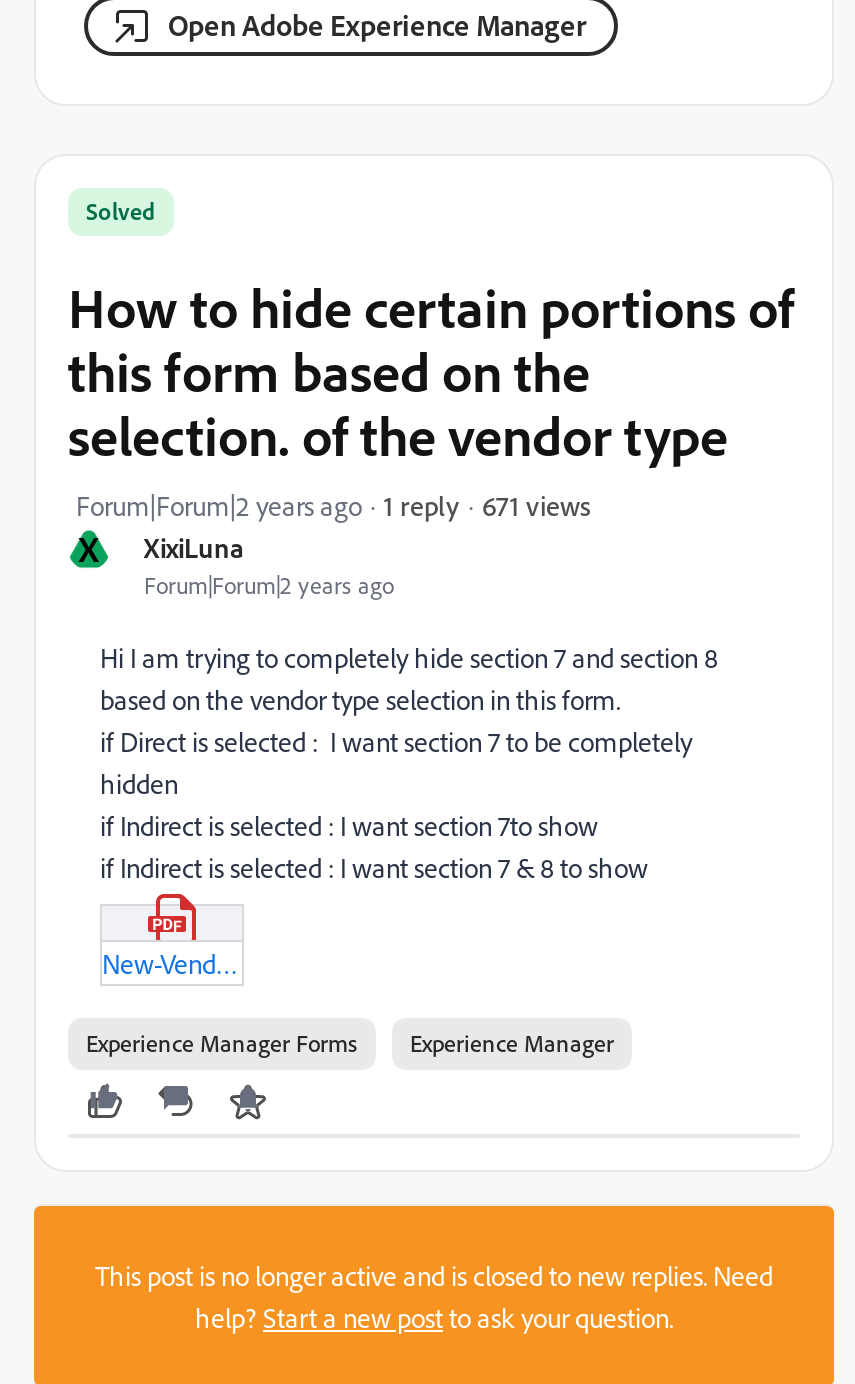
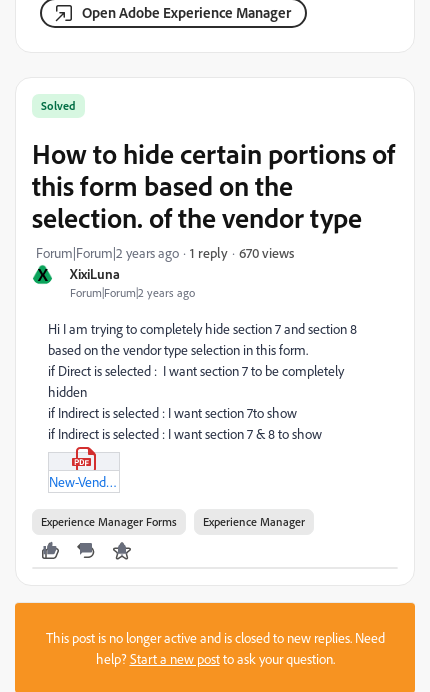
- 671 views
+ 670 views
